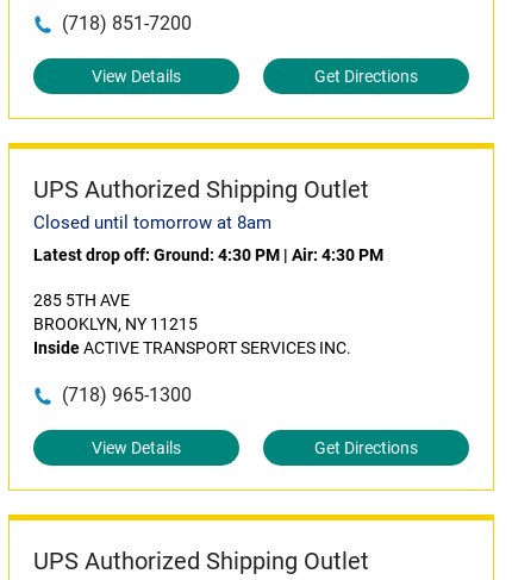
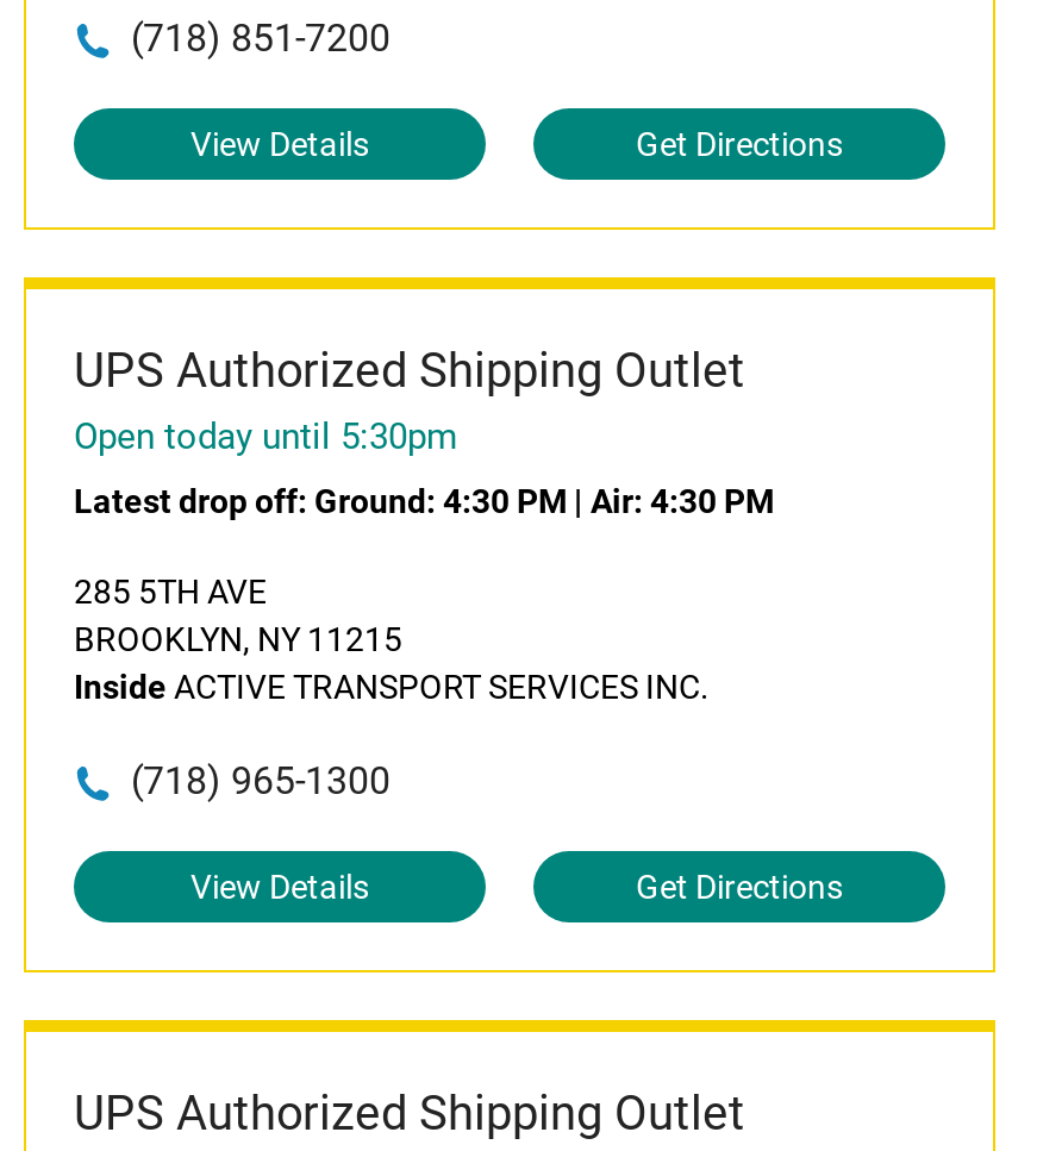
- Closed until tomorrow at 8am
+ Open today until 5:30pm
